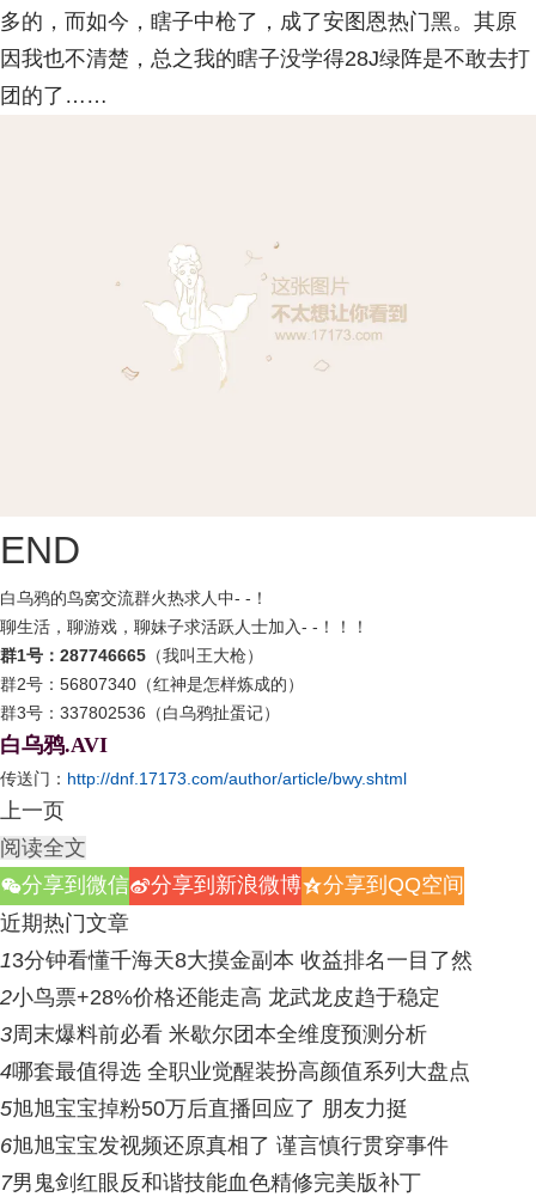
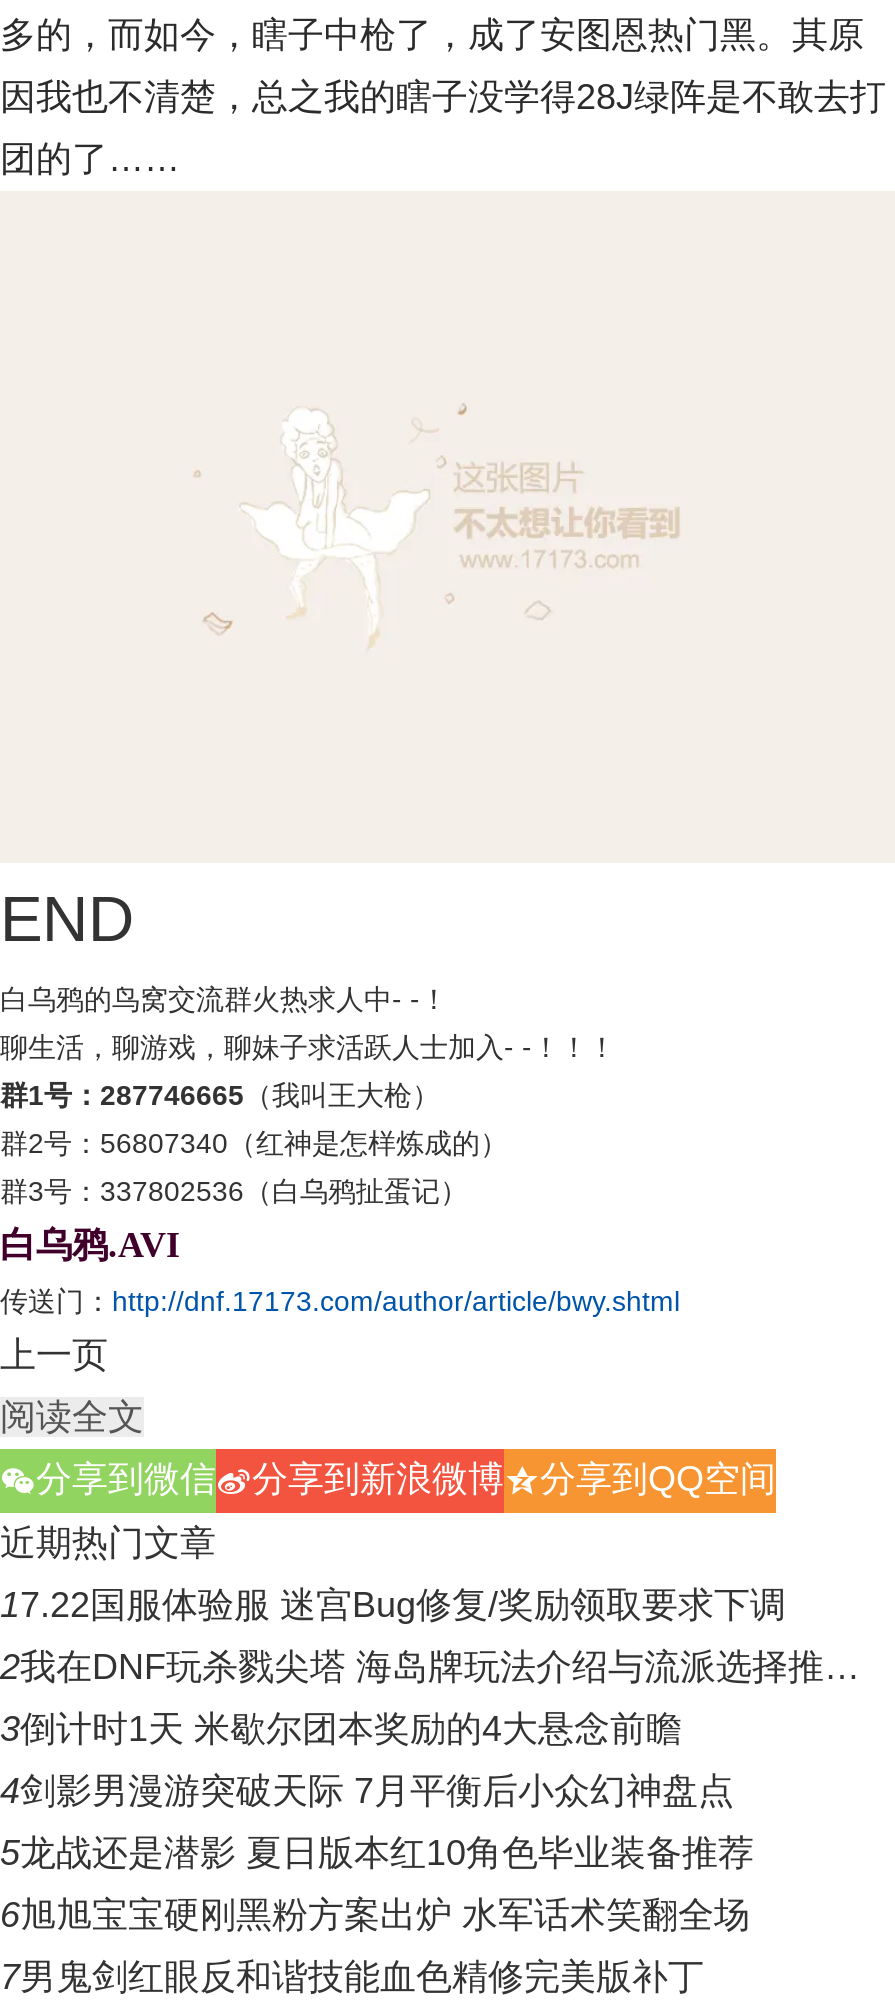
- 13分钟看懂千海天8大摸金副本 收益排名一目了然
+ 17.22国服体验服 迷宫Bug修复/奖励领取要求下调

- 2小鸟票+28%价格还能走高 龙武龙皮趋于稳定
+ 2我在DNF玩杀戮尖塔 海岛牌玩法介绍与流派选择推…

- 3周末爆料前必看 米歇尔团本全维度预测分析
+ 3倒计时1天 米歇尔团本奖励的4大悬念前瞻

- 4哪套最值得选 全职业觉醒装扮高颜值系列大盘点
+ 4剑影男漫游突破天际 7月平衡后小众幻神盘点

- 5旭旭宝宝掉粉50万后直播回应了 朋友力挺
+ 5龙战还是潜影 夏日版本红10角色毕业装备推荐

- 6旭旭宝宝发视频还原真相了 谨言慎行贯穿事件
+ 6旭旭宝宝硬刚黑粉方案出炉 水军话术笑翻全场
